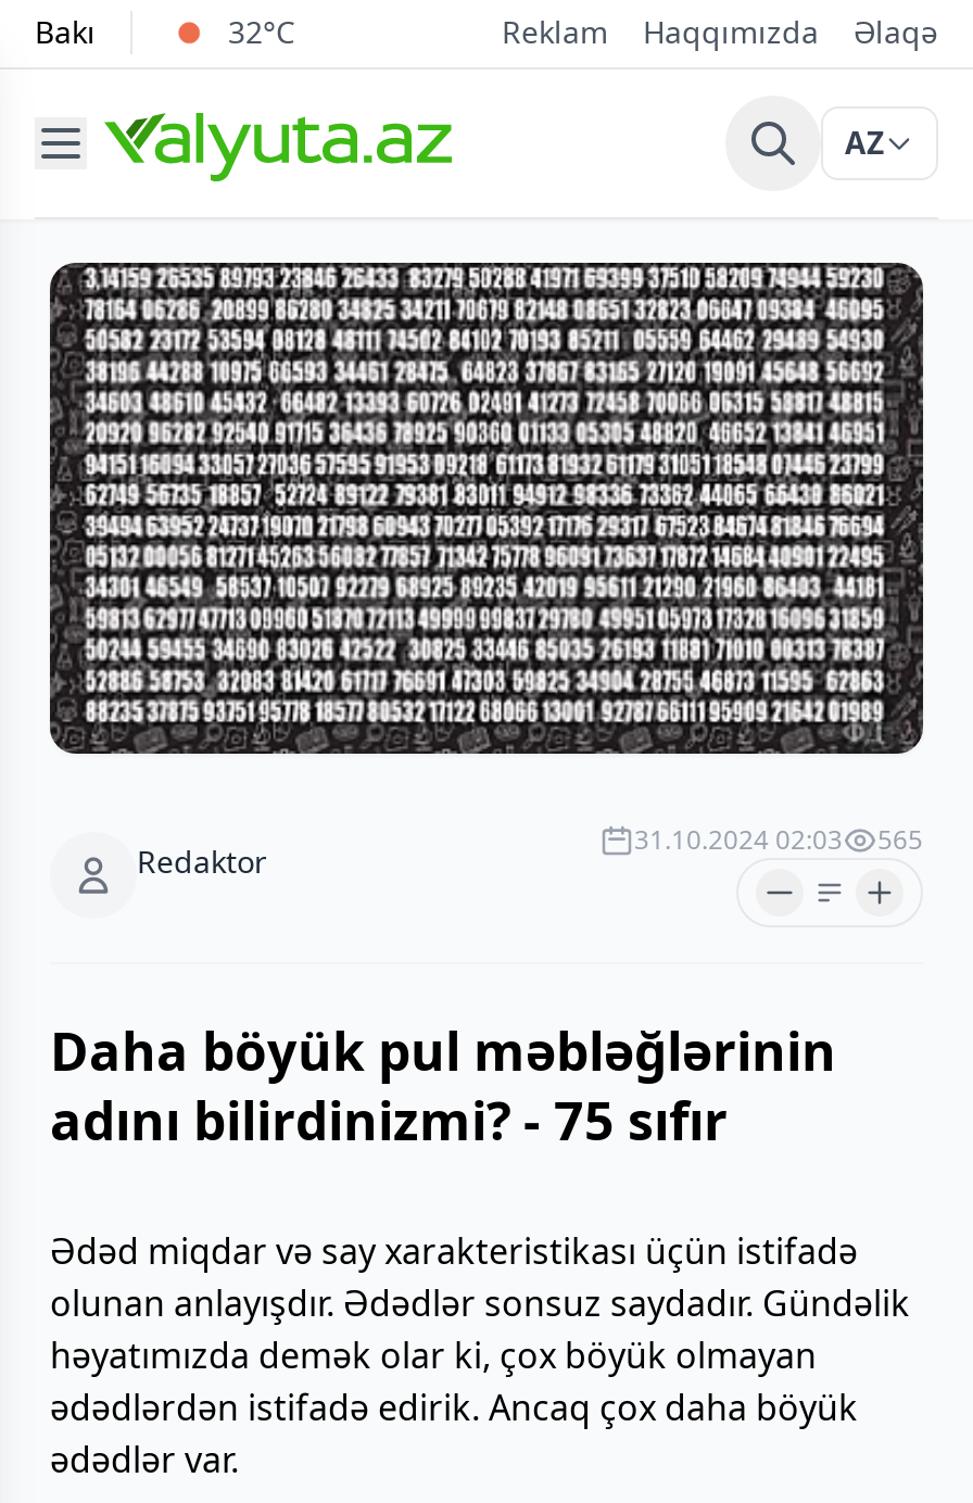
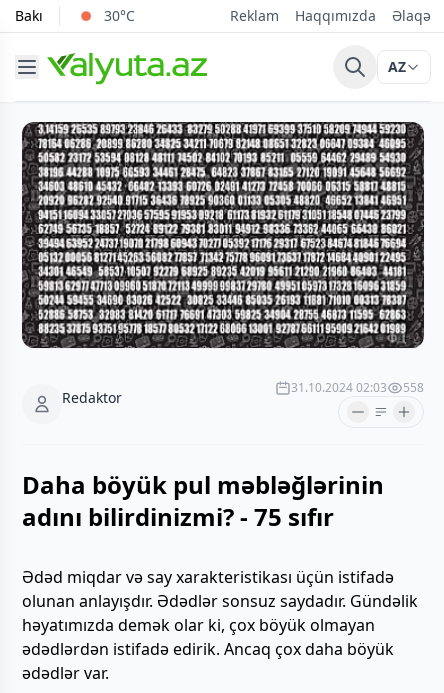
- 32°C
+ 30°C

- 31.10.2024 02:03 565
+ 31.10.2024 02:03 558
